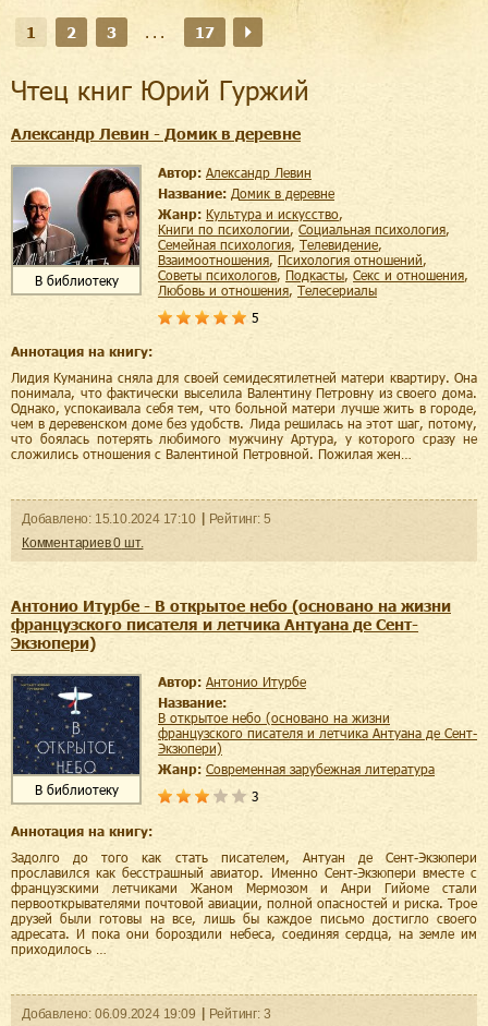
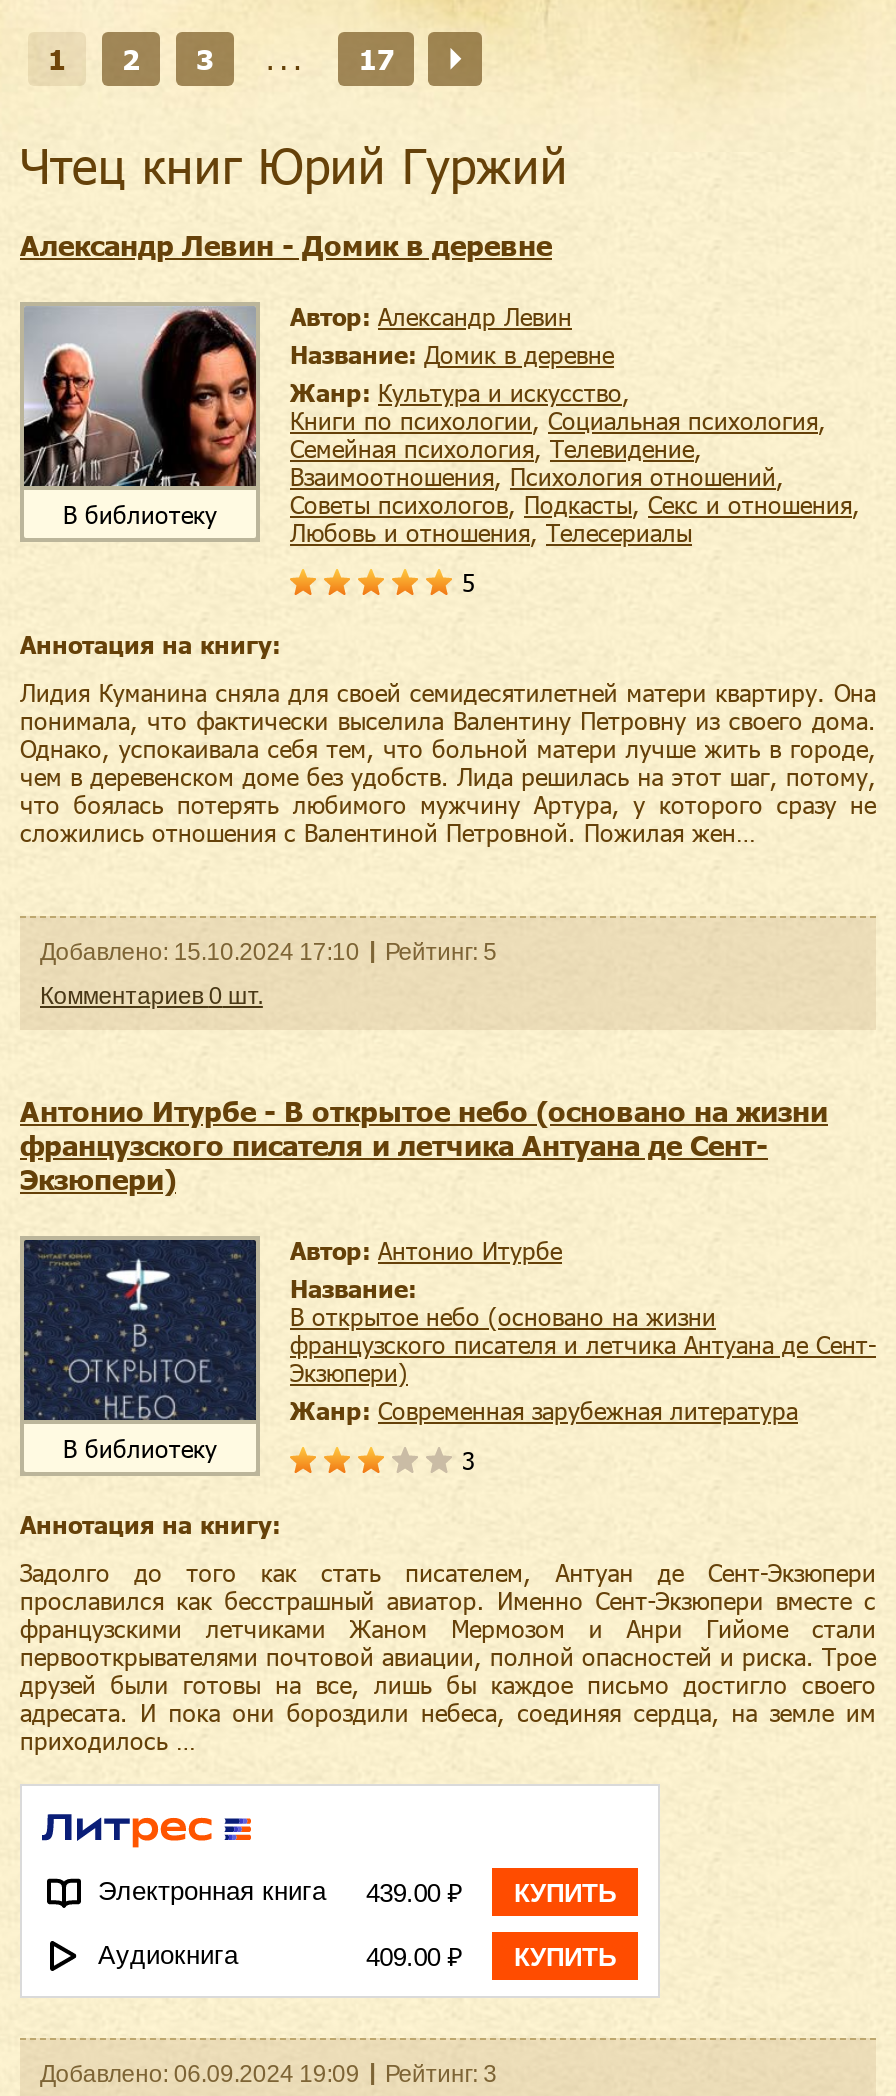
+ [image]
+ Электронная книга
+ 439.00 ₽
+ КУПИТЬ
+ Аудиокнига
+ 409.00 ₽
+ КУПИТЬ
